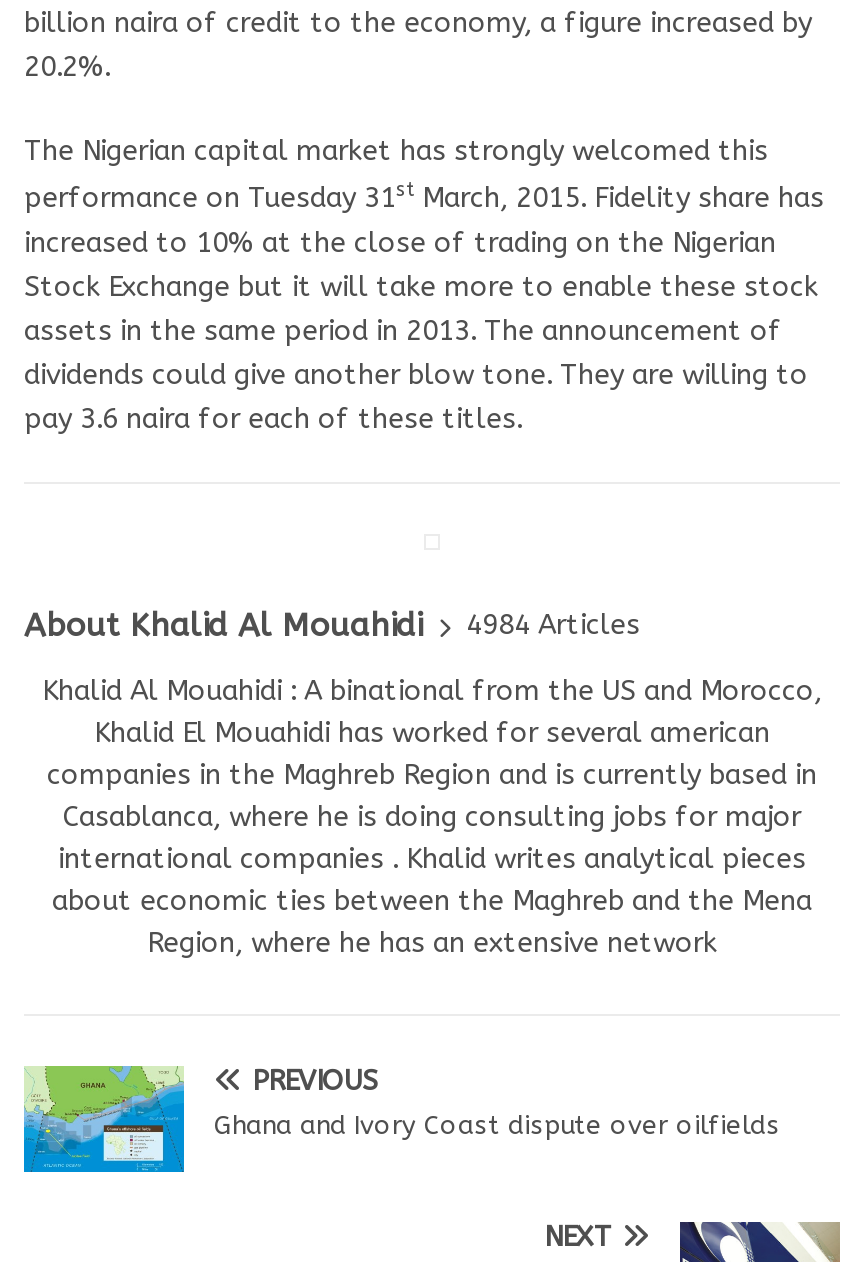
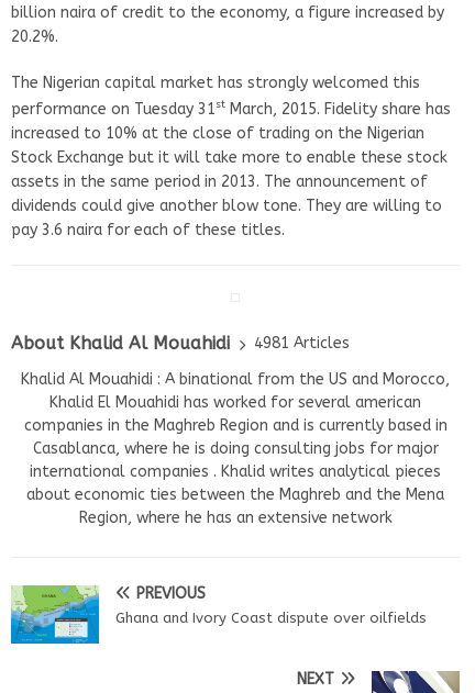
- About Khalid Al Mouahidi 4984 Articles
+ About Khalid Al Mouahidi 4981 Articles
